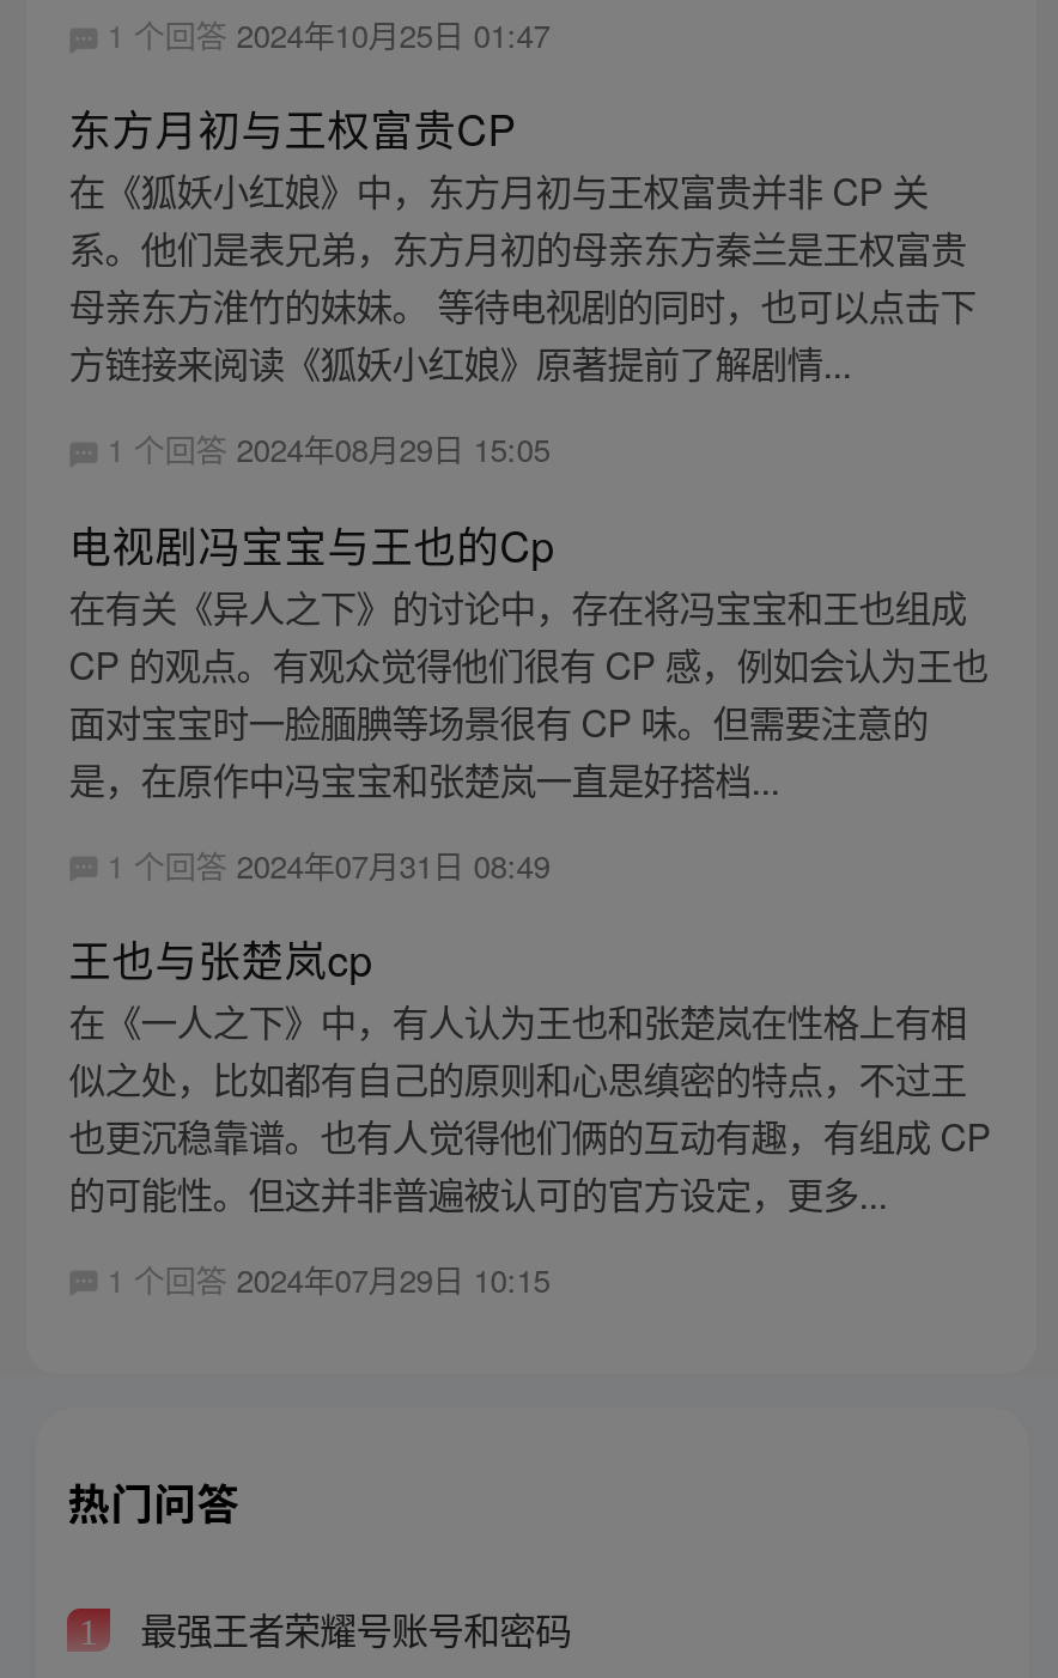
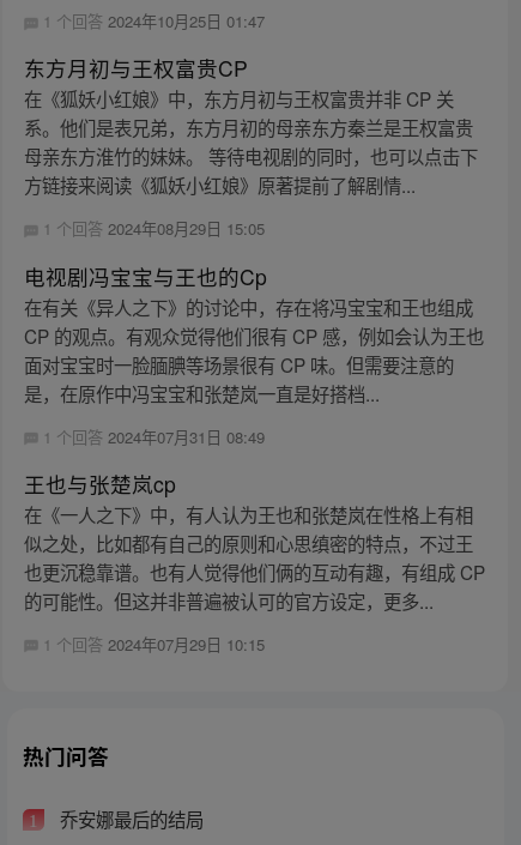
- 最强王者荣耀号账号和密码
+ 乔安娜最后的结局
